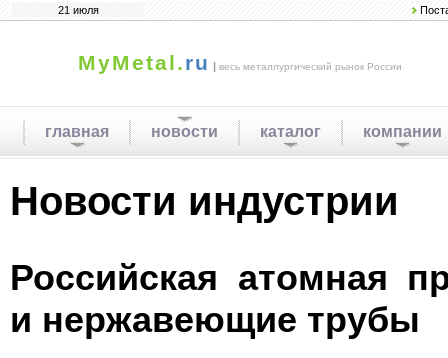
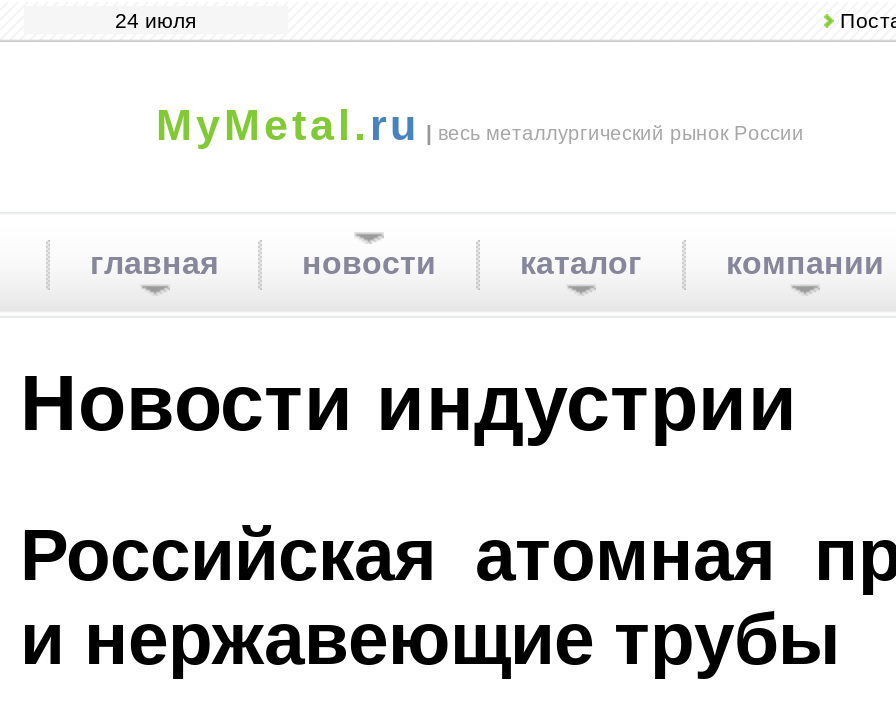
- 21 июля
+ 24 июля
